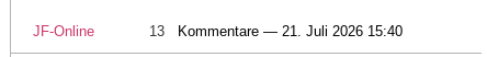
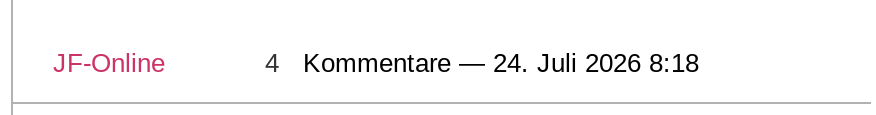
- 13
- Kommentare — 21. Juli 2026 15:40
+ 4
+ Kommentare — 24. Juli 2026 8:18
